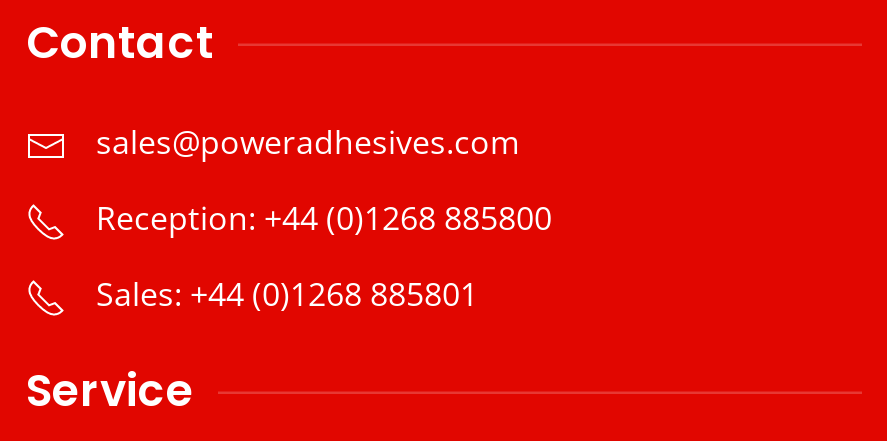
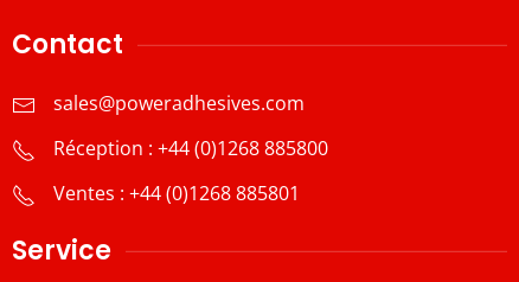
- Reception: +44 (0)1268 885800
+ Réception : +44 (0)1268 885800

- Sales: +44 (0)1268 885801
+ Ventes : +44 (0)1268 885801
